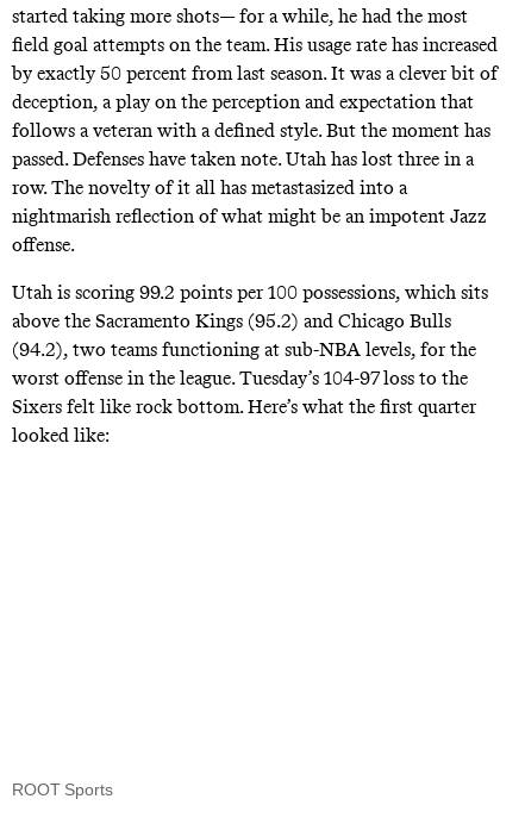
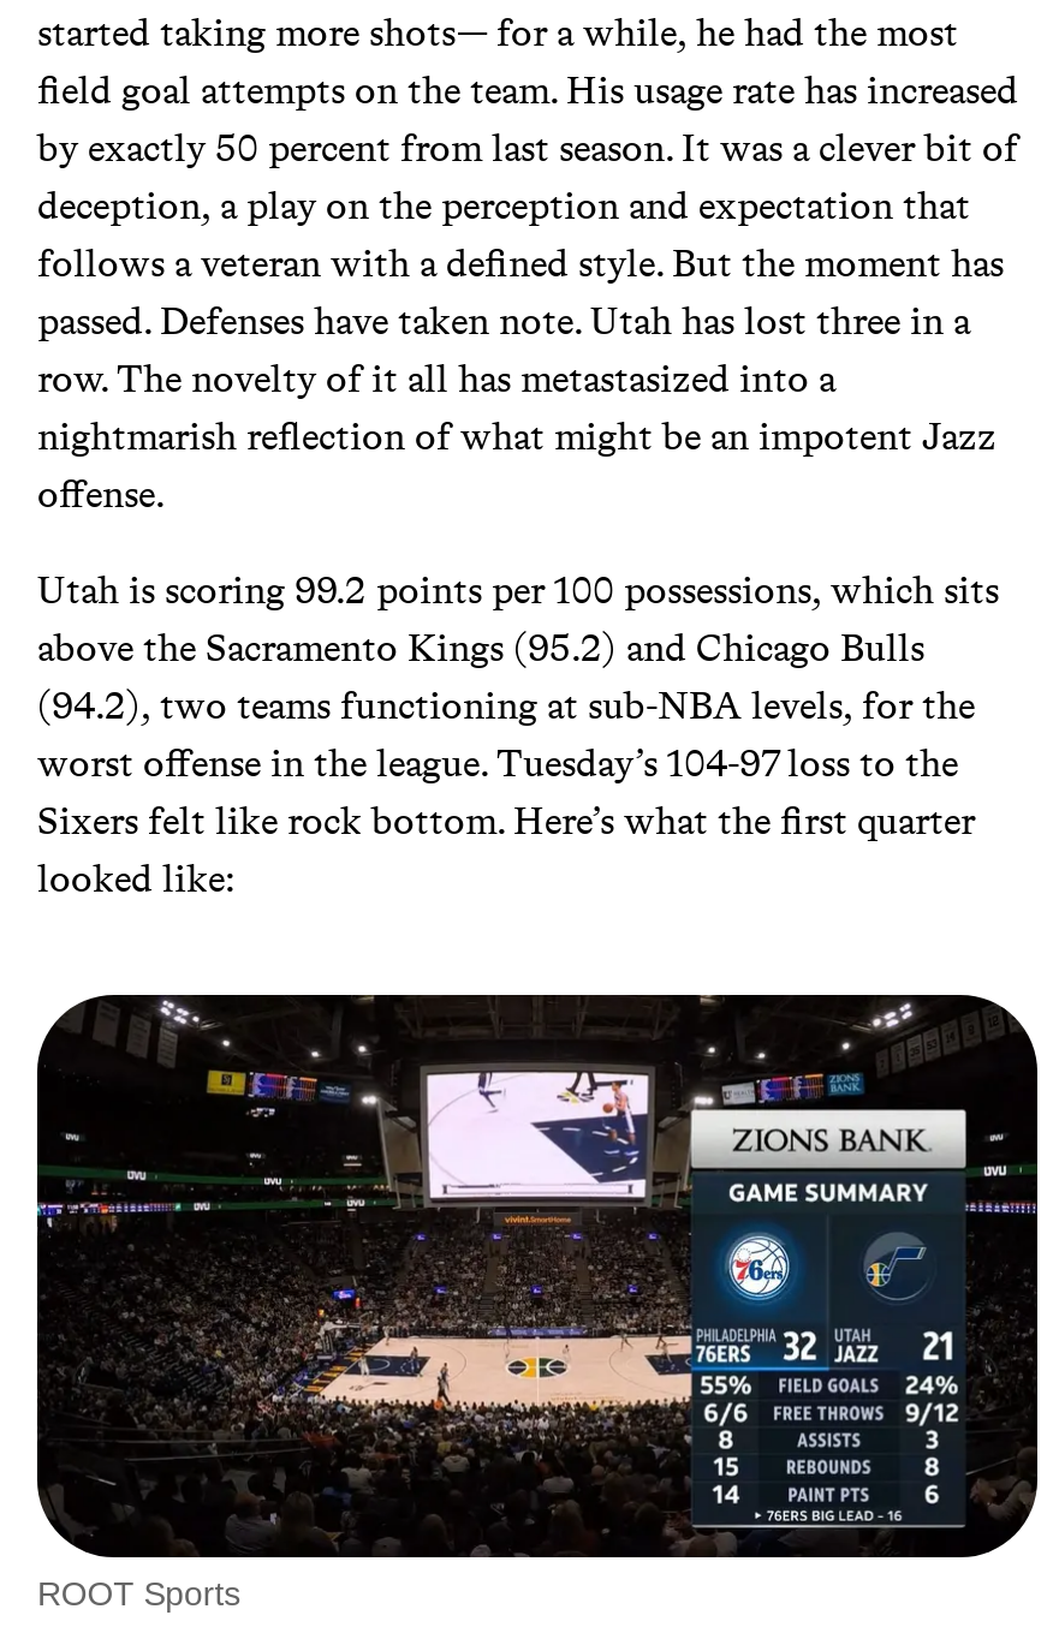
+ [image]
